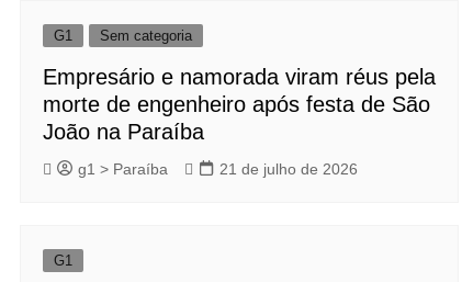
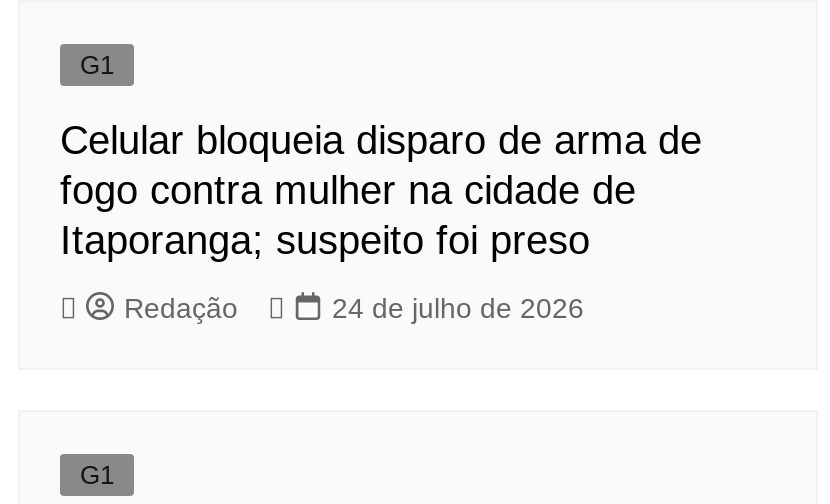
- Sem categoria
- Empresário e namorada viram réus pela
- morte de engenheiro após festa de São
- João na Paraíba
- g1 > Paraíba
- 21 de julho de 2026
+ Celular bloqueia disparo de arma de
+ fogo contra mulher na cidade de
+ Itaporanga; suspeito foi preso
+ Redação
+ 24 de julho de 2026
